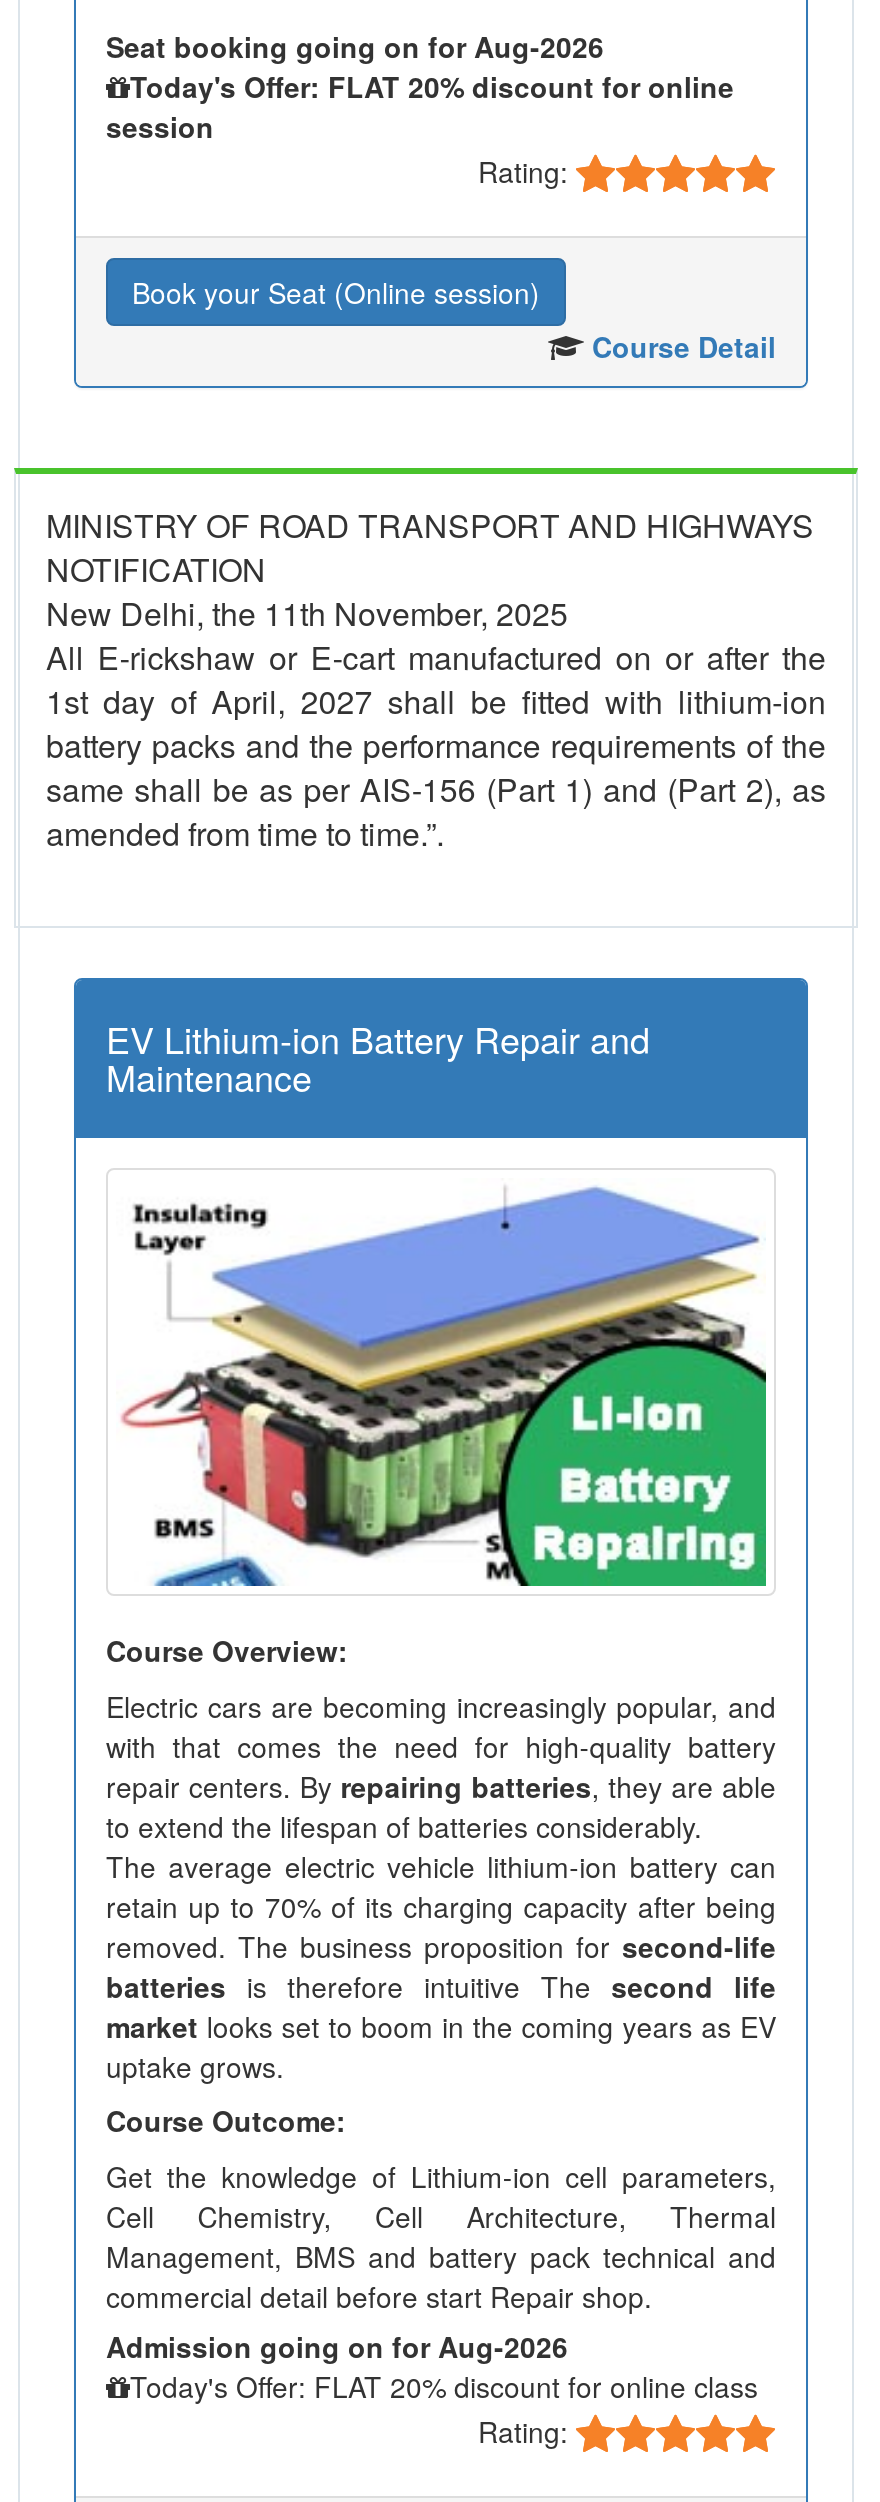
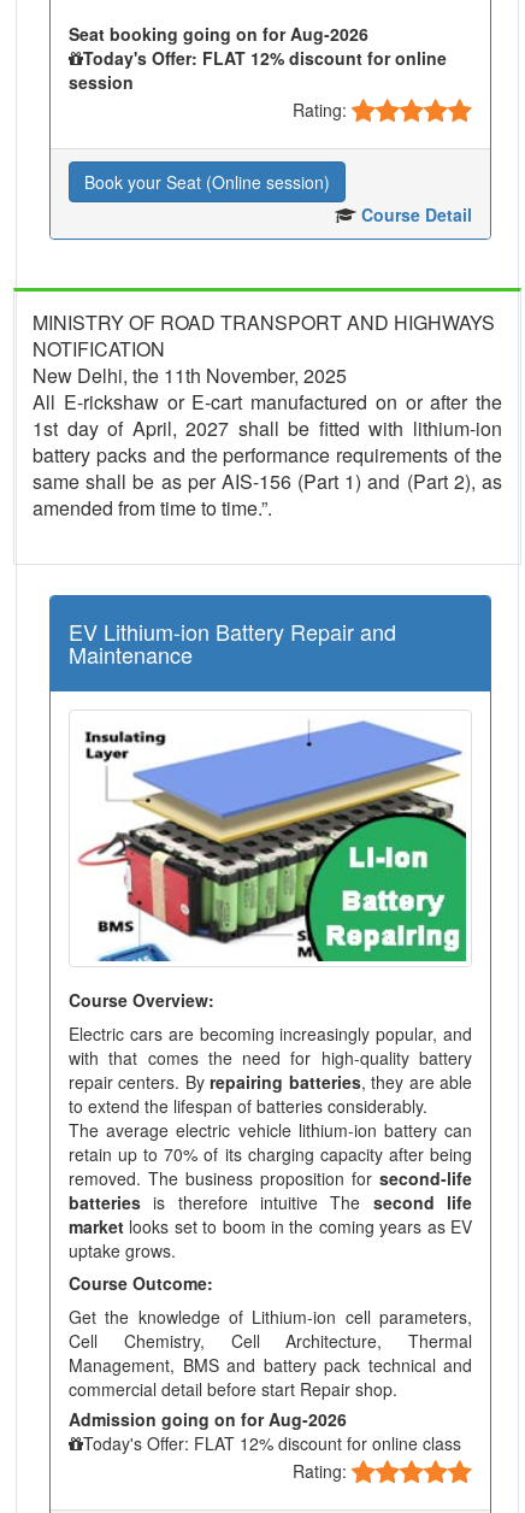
- Today's Offer: FLAT 20% discount for online
+ Today's Offer: FLAT 12% discount for online

- Today's Offer: FLAT 20% discount for online class
+ Today's Offer: FLAT 12% discount for online class
